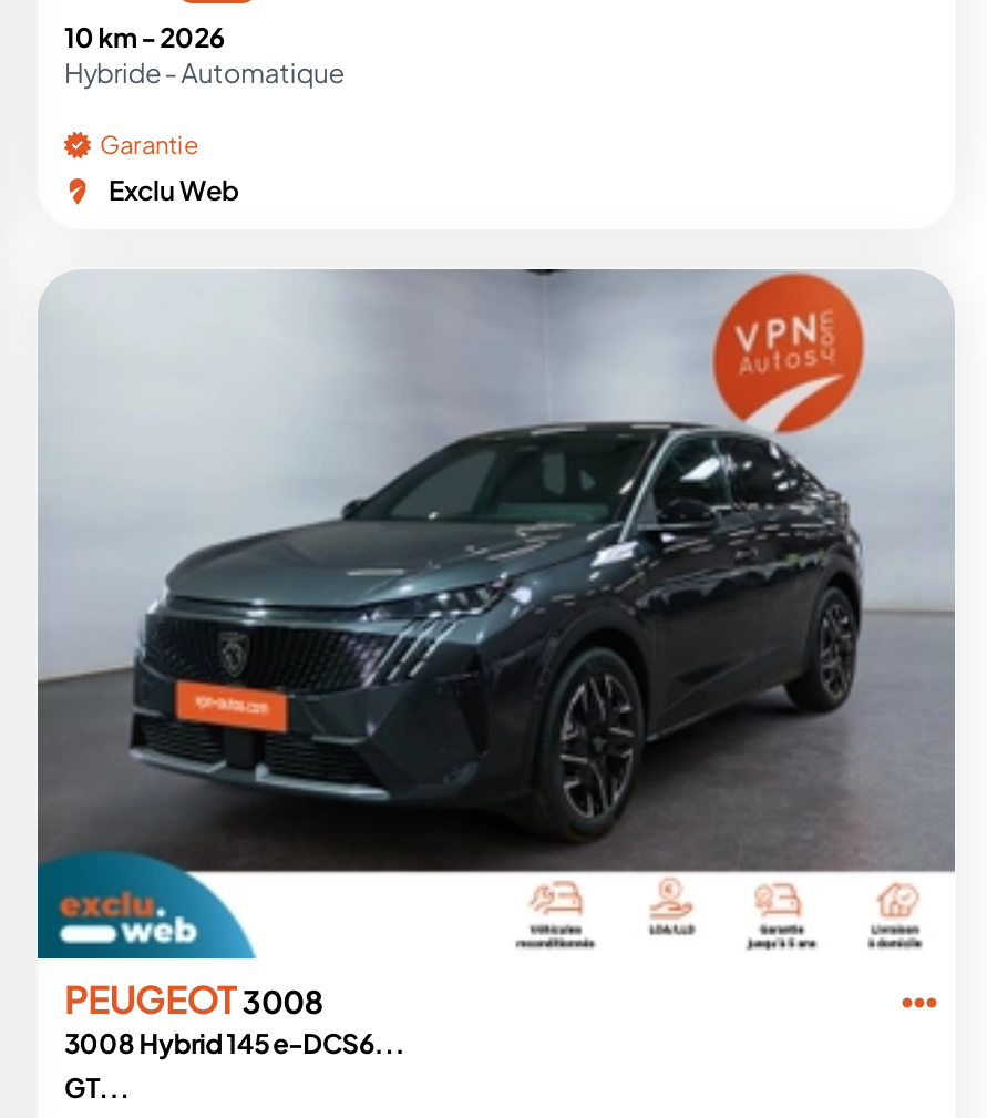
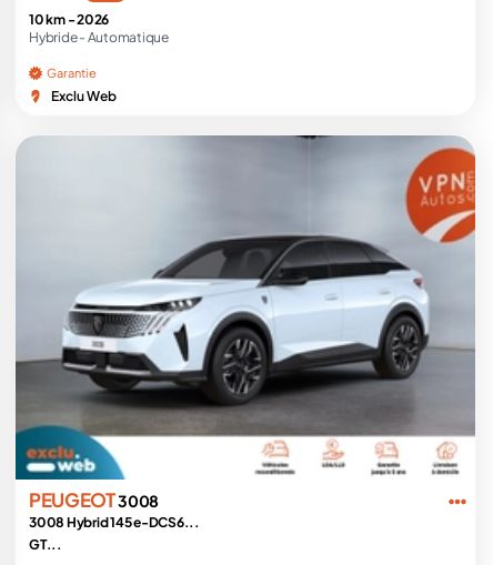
- [image]
+ [image]
